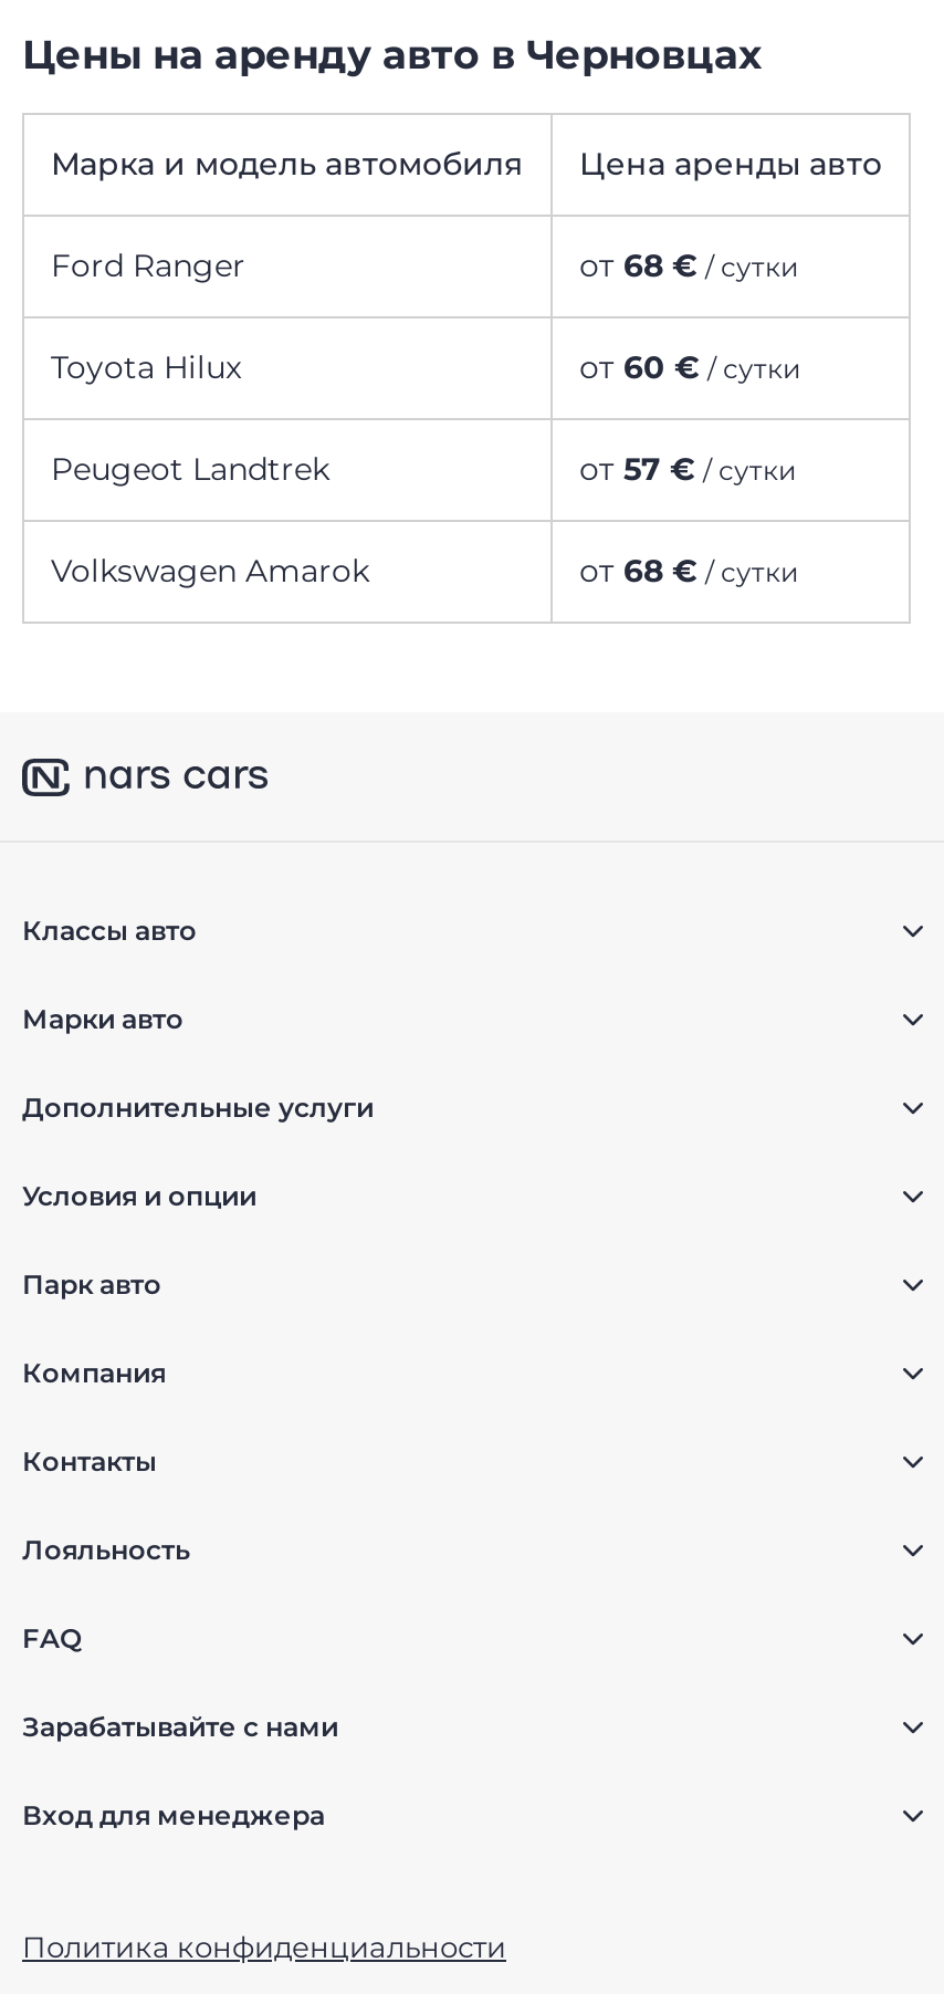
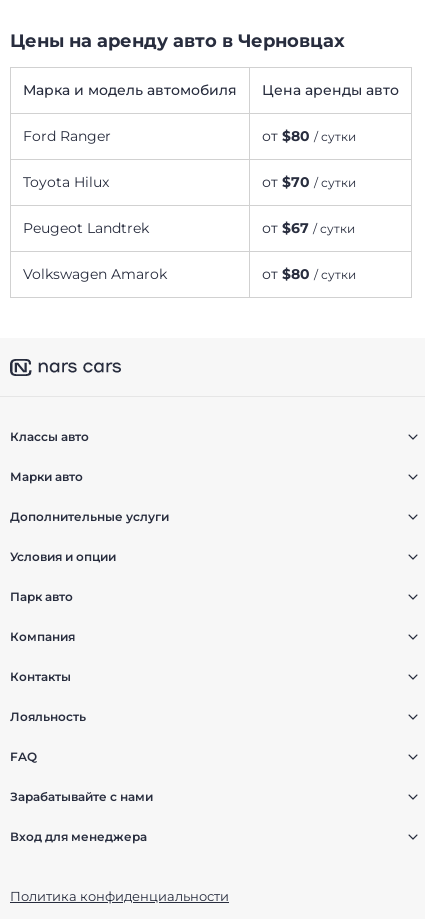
- от 68 € / сутки
+ от $80 / сутки

- от 60 € / сутки
+ от $70 / сутки

- от 57 € / сутки
+ от $67 / сутки

- от 68 € / сутки
+ от $80 / сутки
